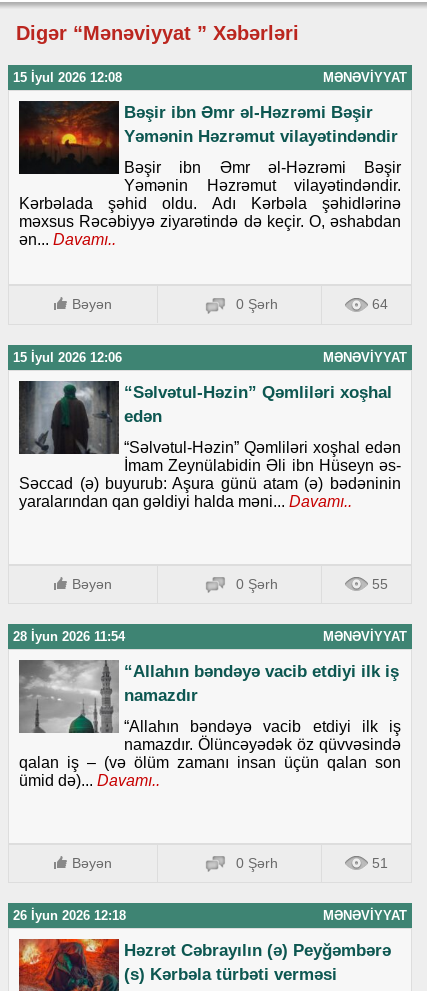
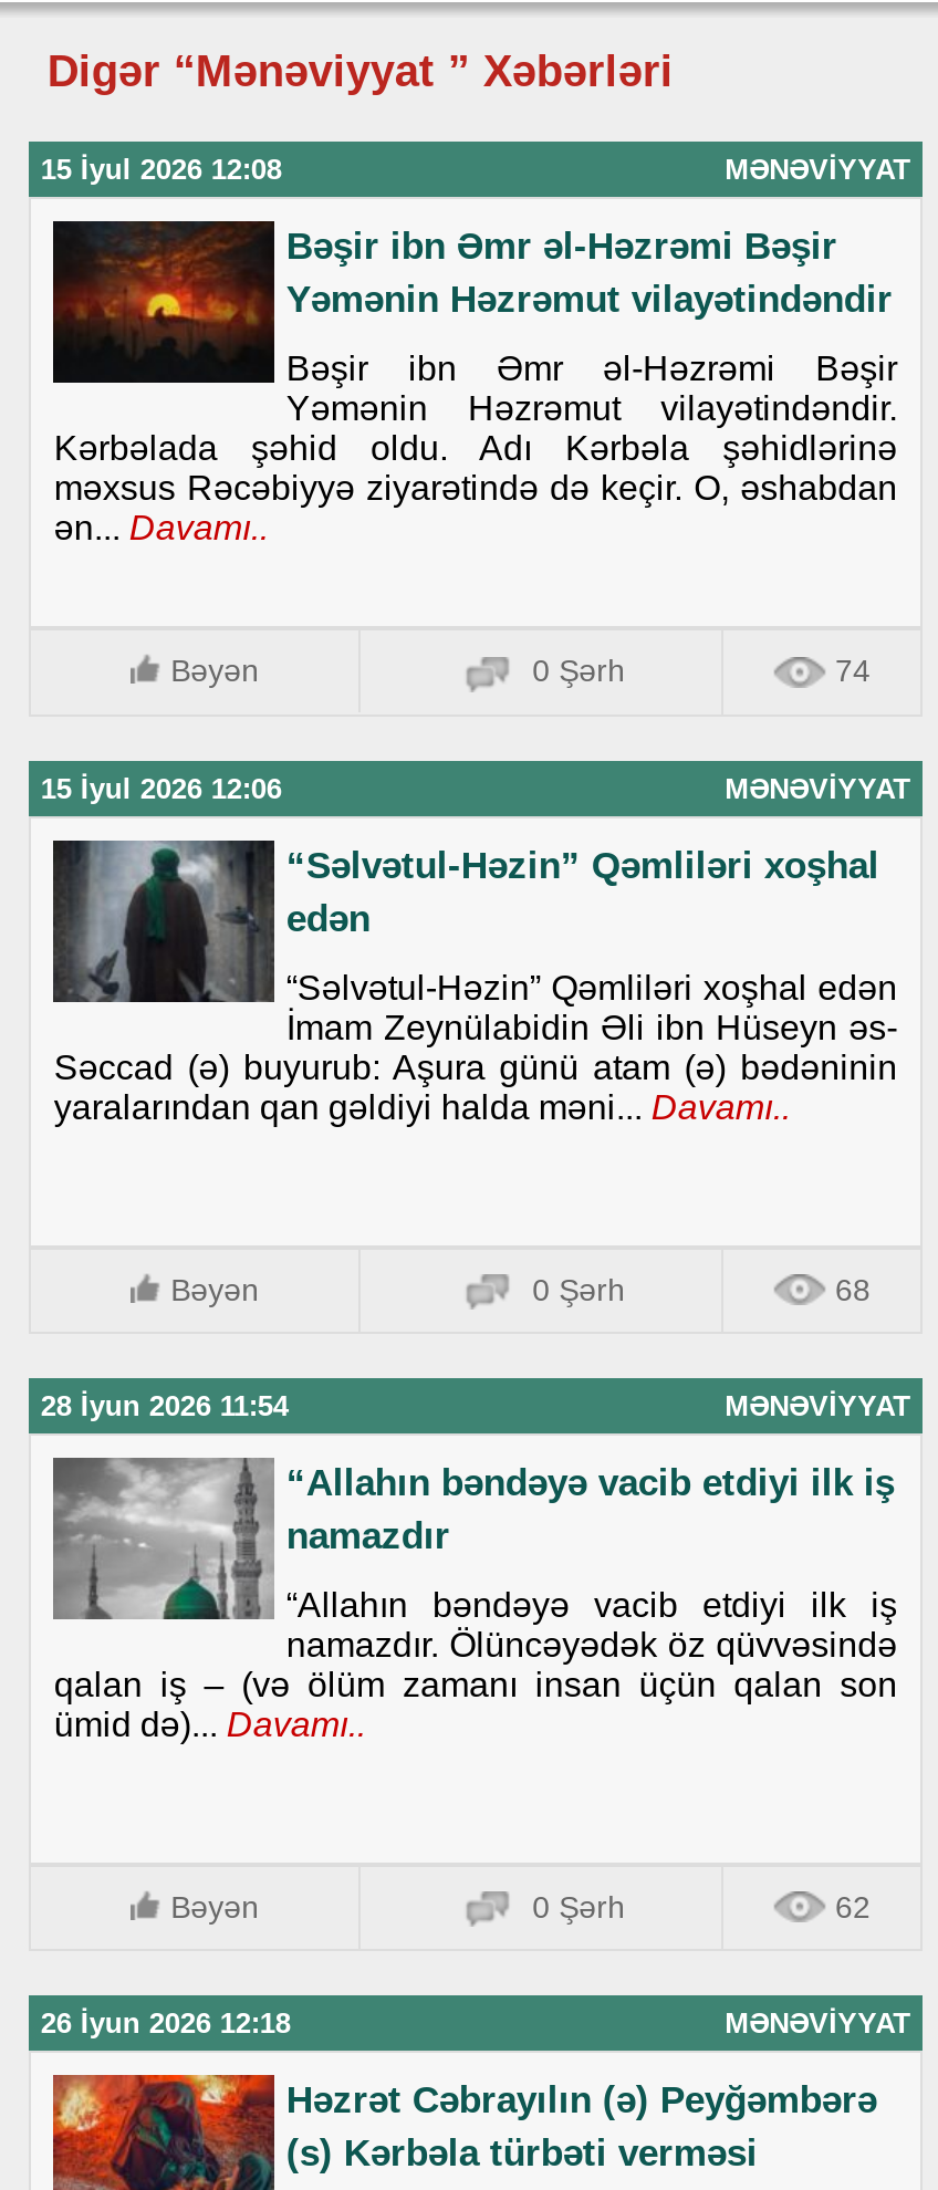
- 64
+ 74

- 55
+ 68

- 51
+ 62
